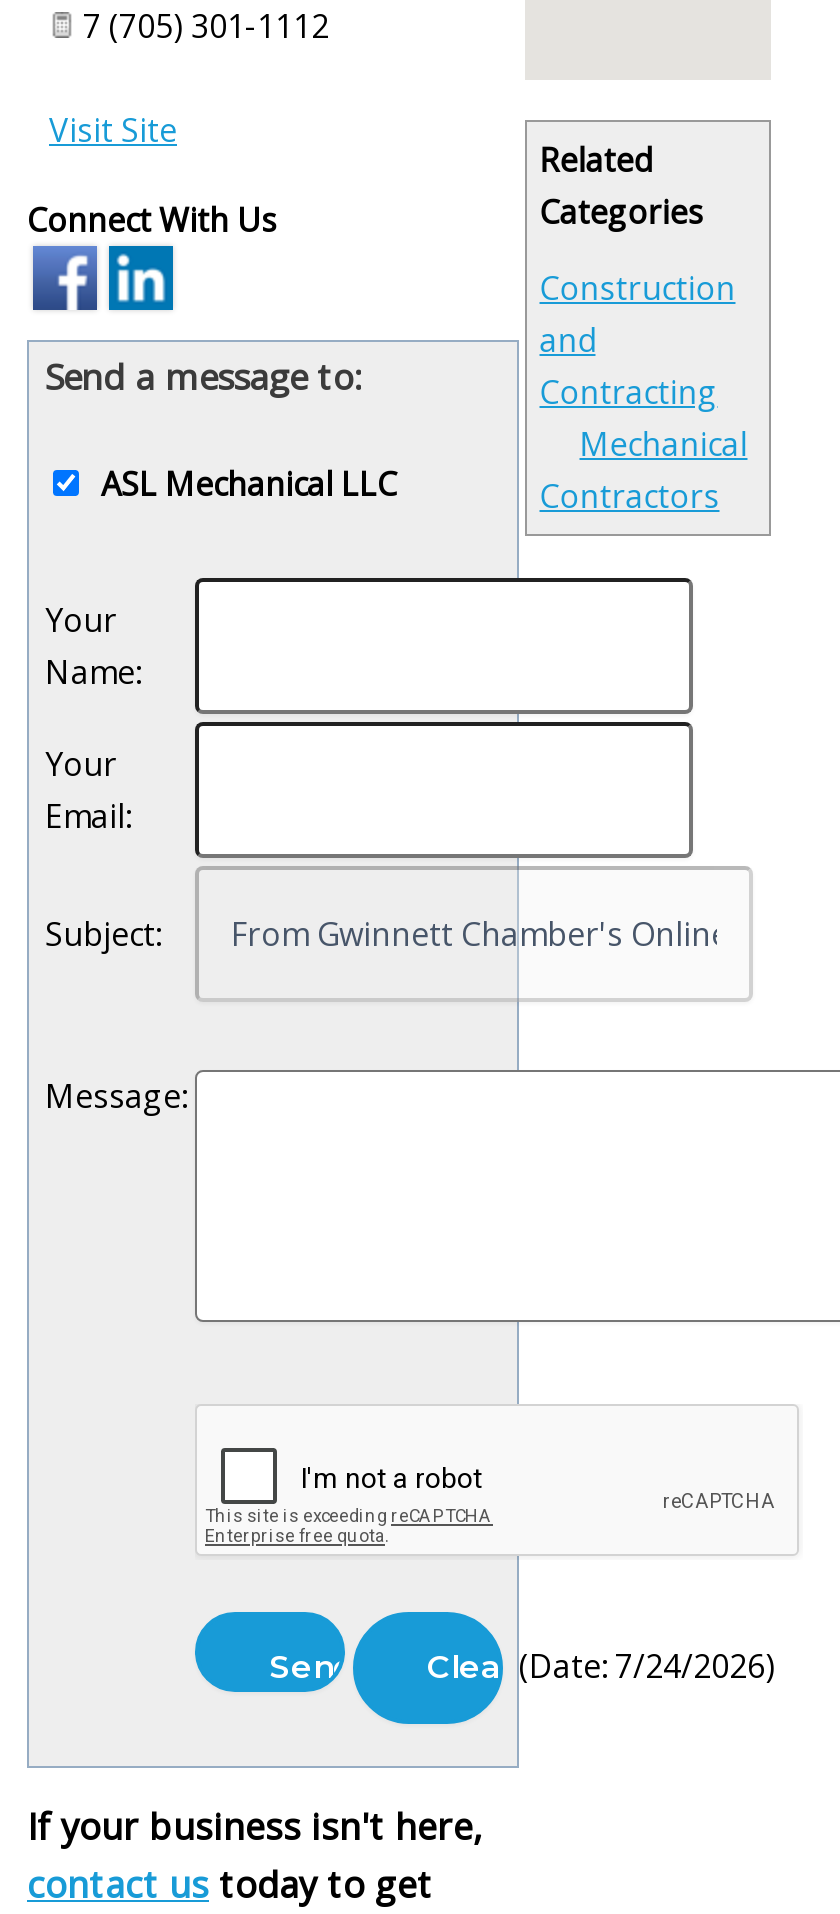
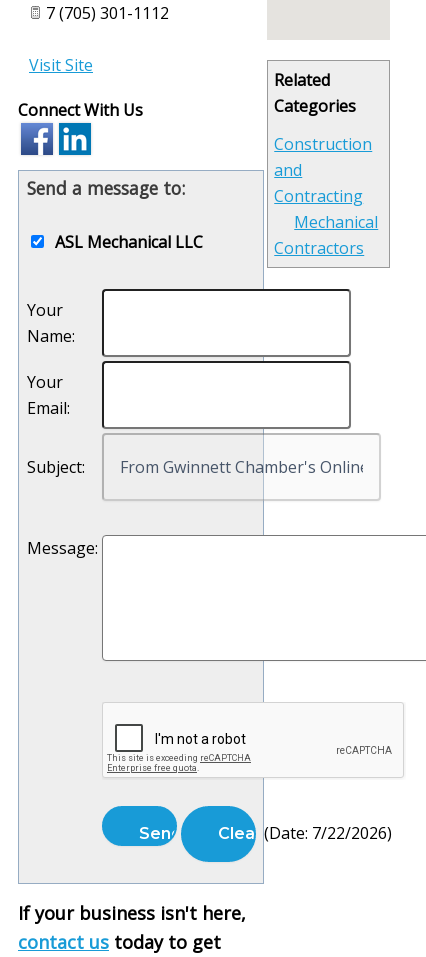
- (Date: 7/24/2026)
+ (Date: 7/22/2026)
